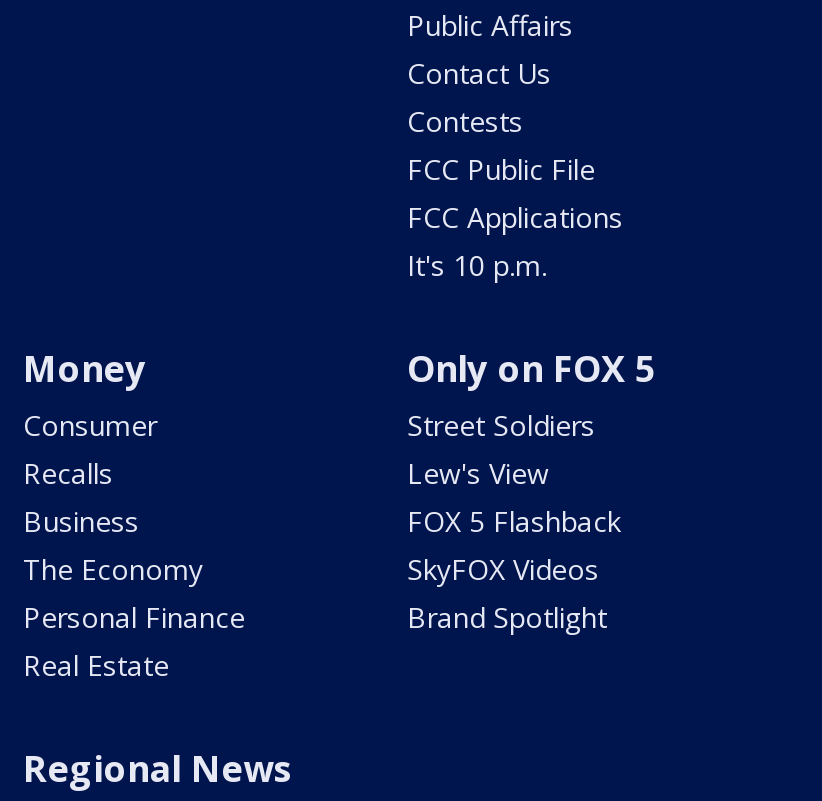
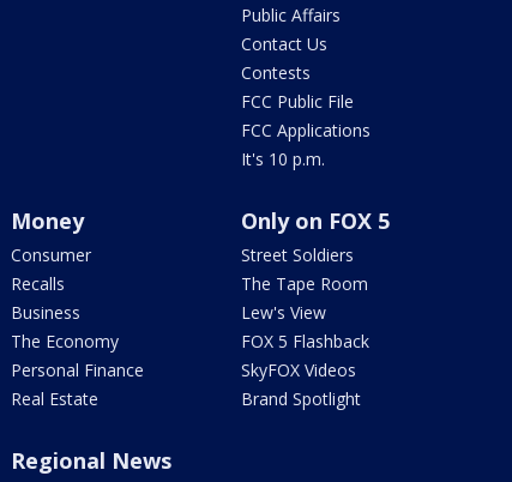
moved down: Lew's View | FOX 5 Flashback | SkyFOX Videos | Brand Spotlight

+ The Tape Room
